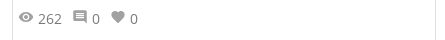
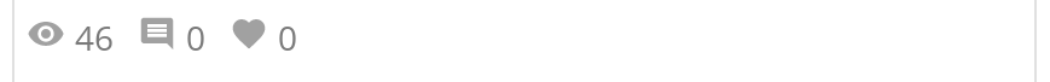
- 262 0 0
+ 46 0 0
